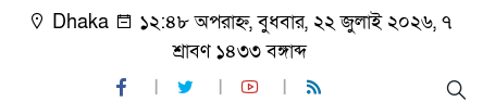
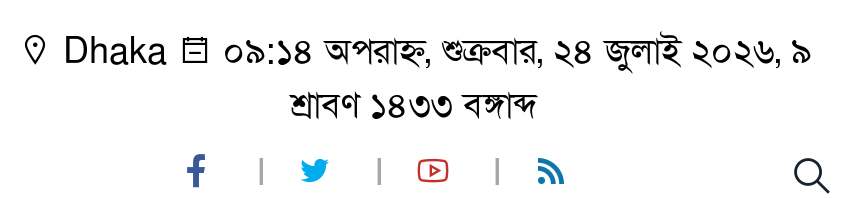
- ১২:৪৮ অপরাহ্ন, বুধবার, ২২ জুলাই ২০২৬, ৭
+ ০৯:১৪ অপরাহ্ন, শুক্রবার, ২৪ জুলাই ২০২৬, ৯
